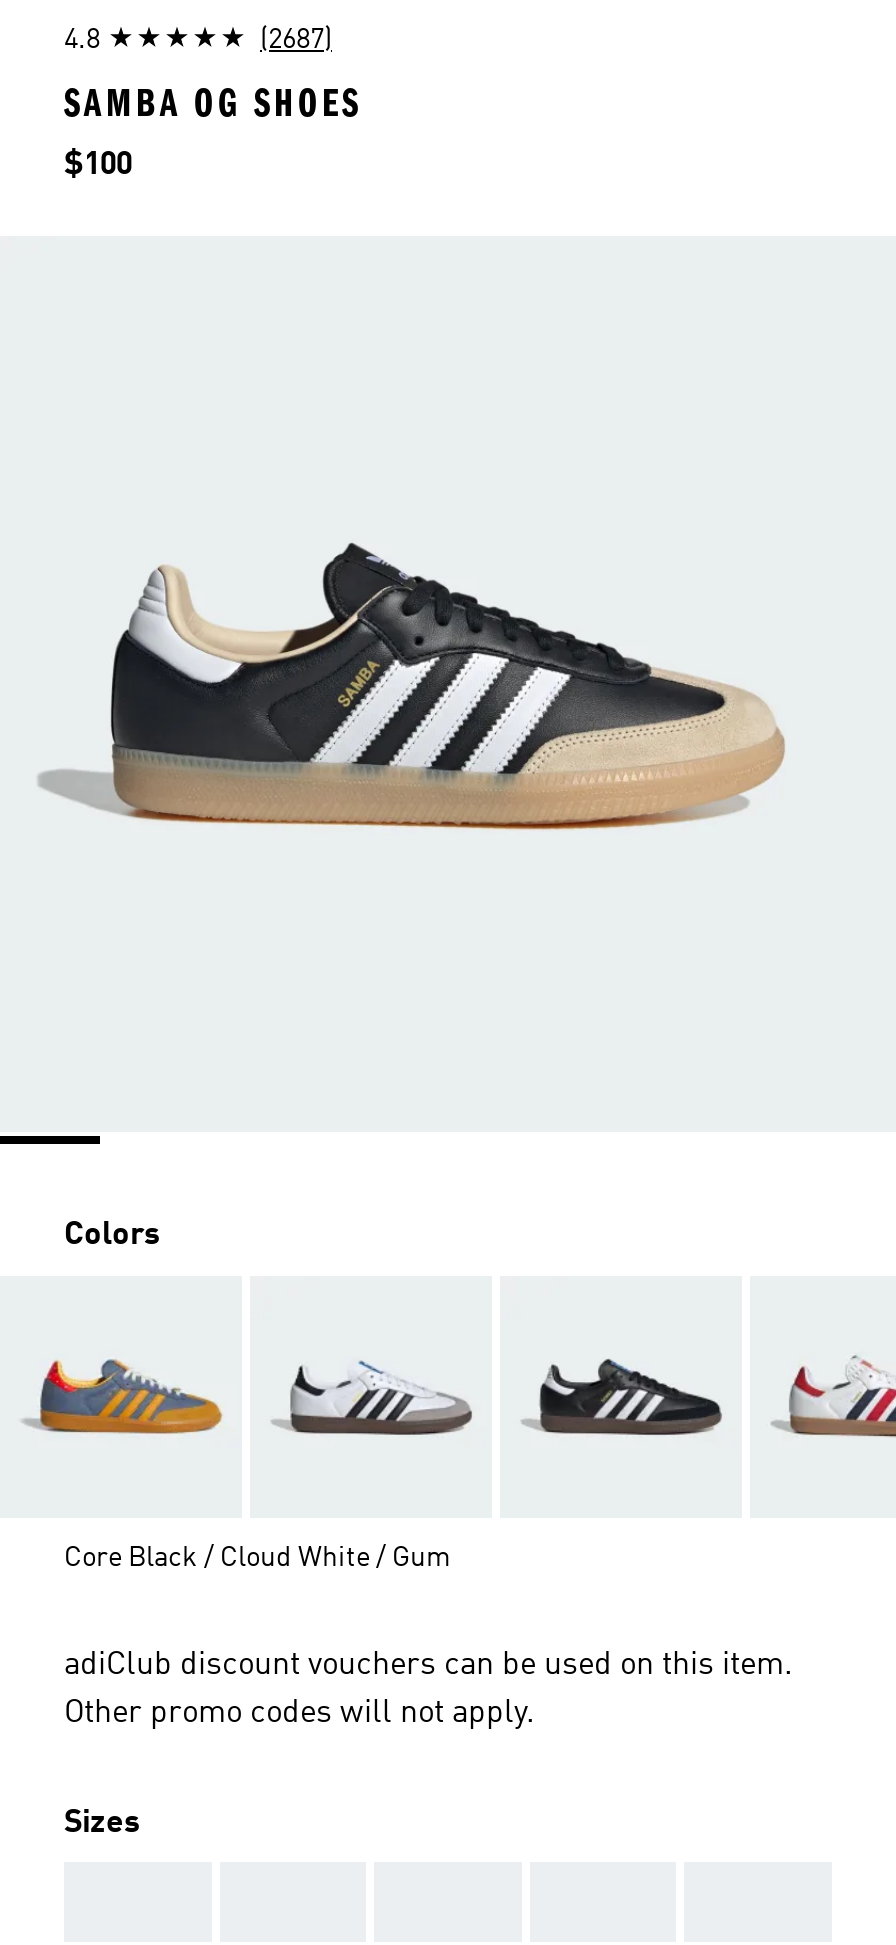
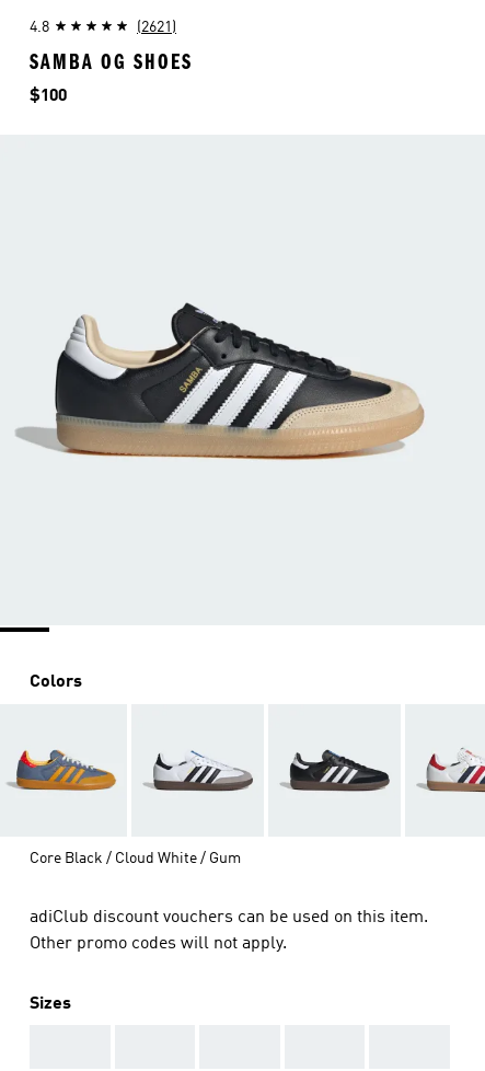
- (2687)
+ (2621)
